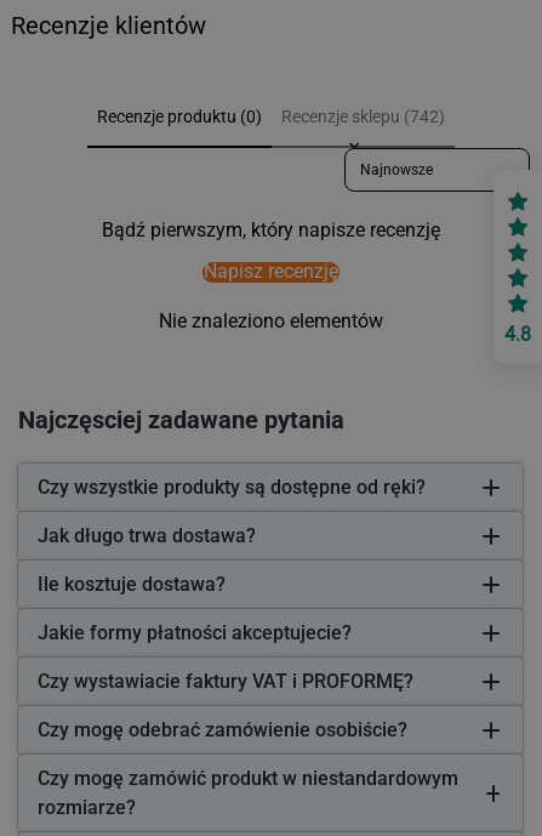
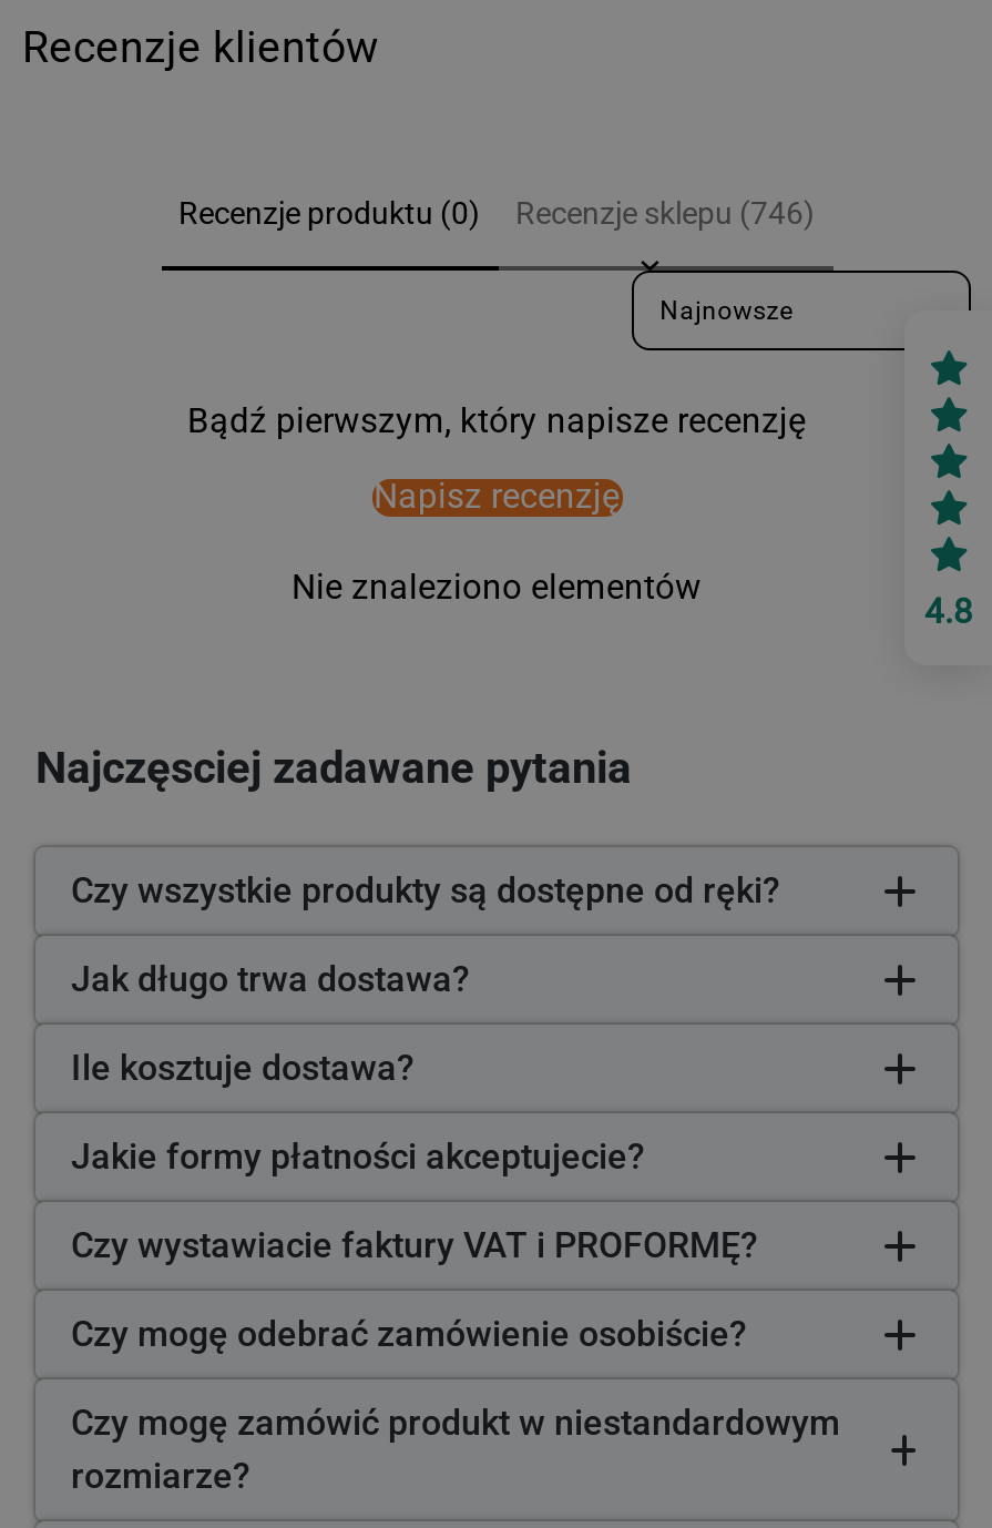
- Recenzje sklepu (742)
+ Recenzje sklepu (746)
